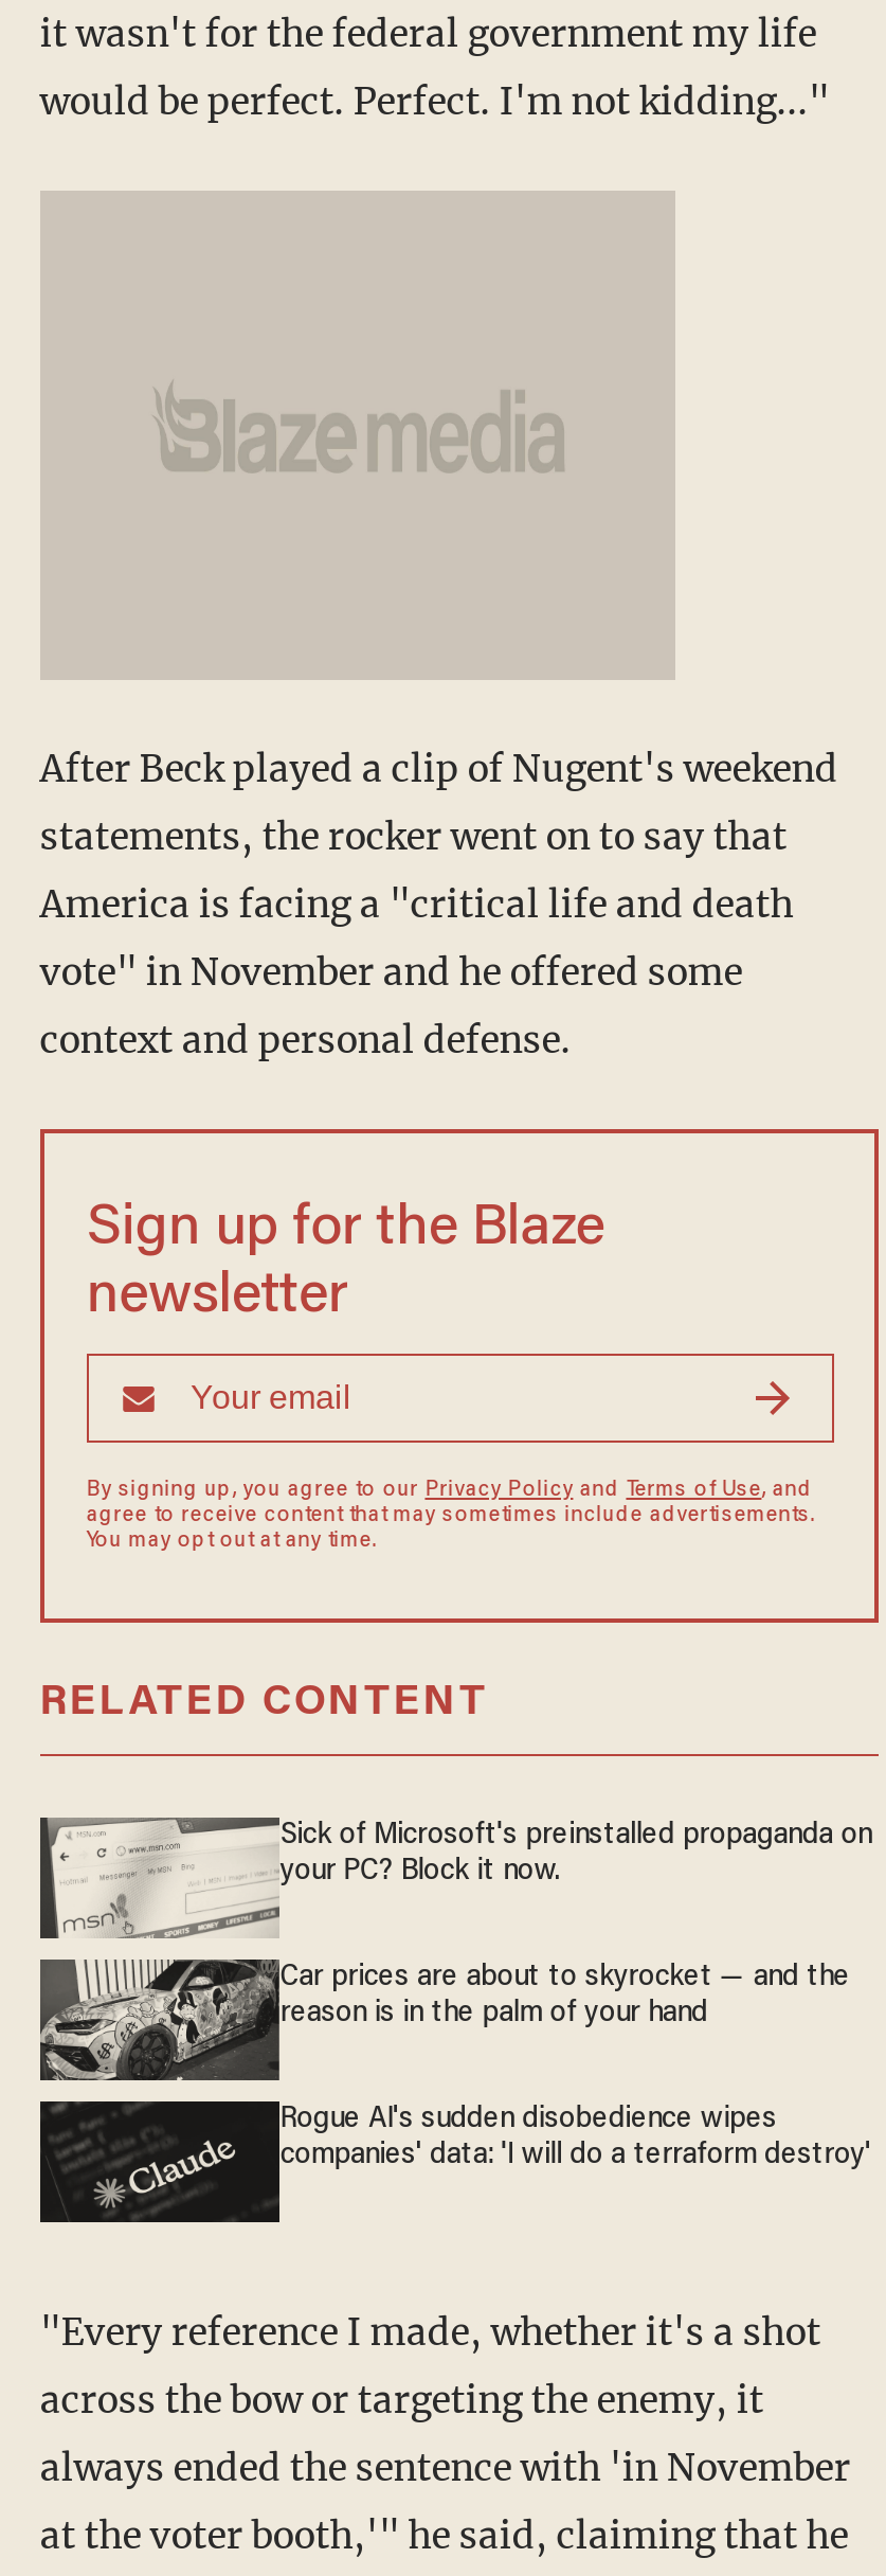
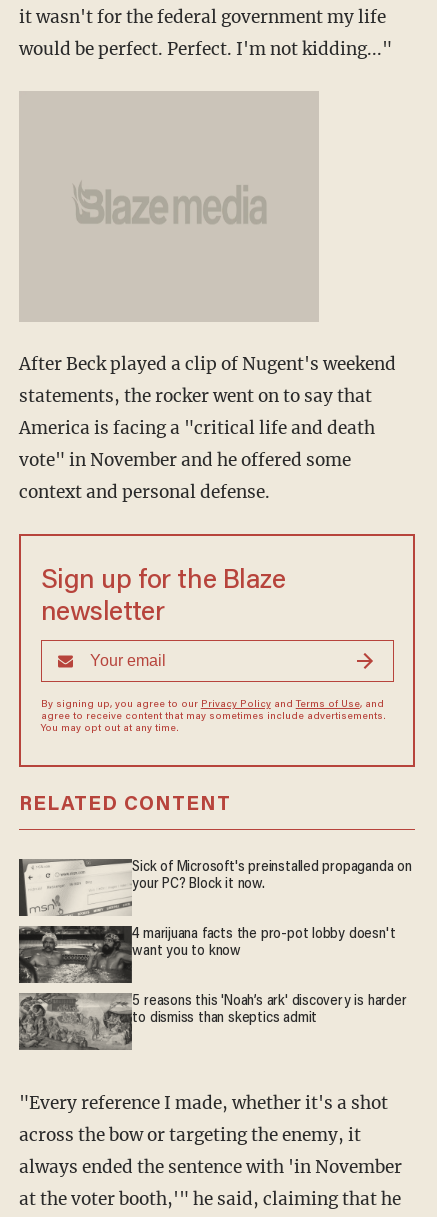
- [image]
- Car prices are about to skyrocket — and the
- reason is in the palm of your hand
+ [image]
+ 4 marijuana facts the pro-pot lobby doesn't
+ want you to know

- [image]
- Rogue AI's sudden disobedience wipes
- companies' data: 'I will do a terraform destroy'
+ [image]
+ 5 reasons this 'Noah’s ark' discovery is harder
+ to dismiss than skeptics admit
